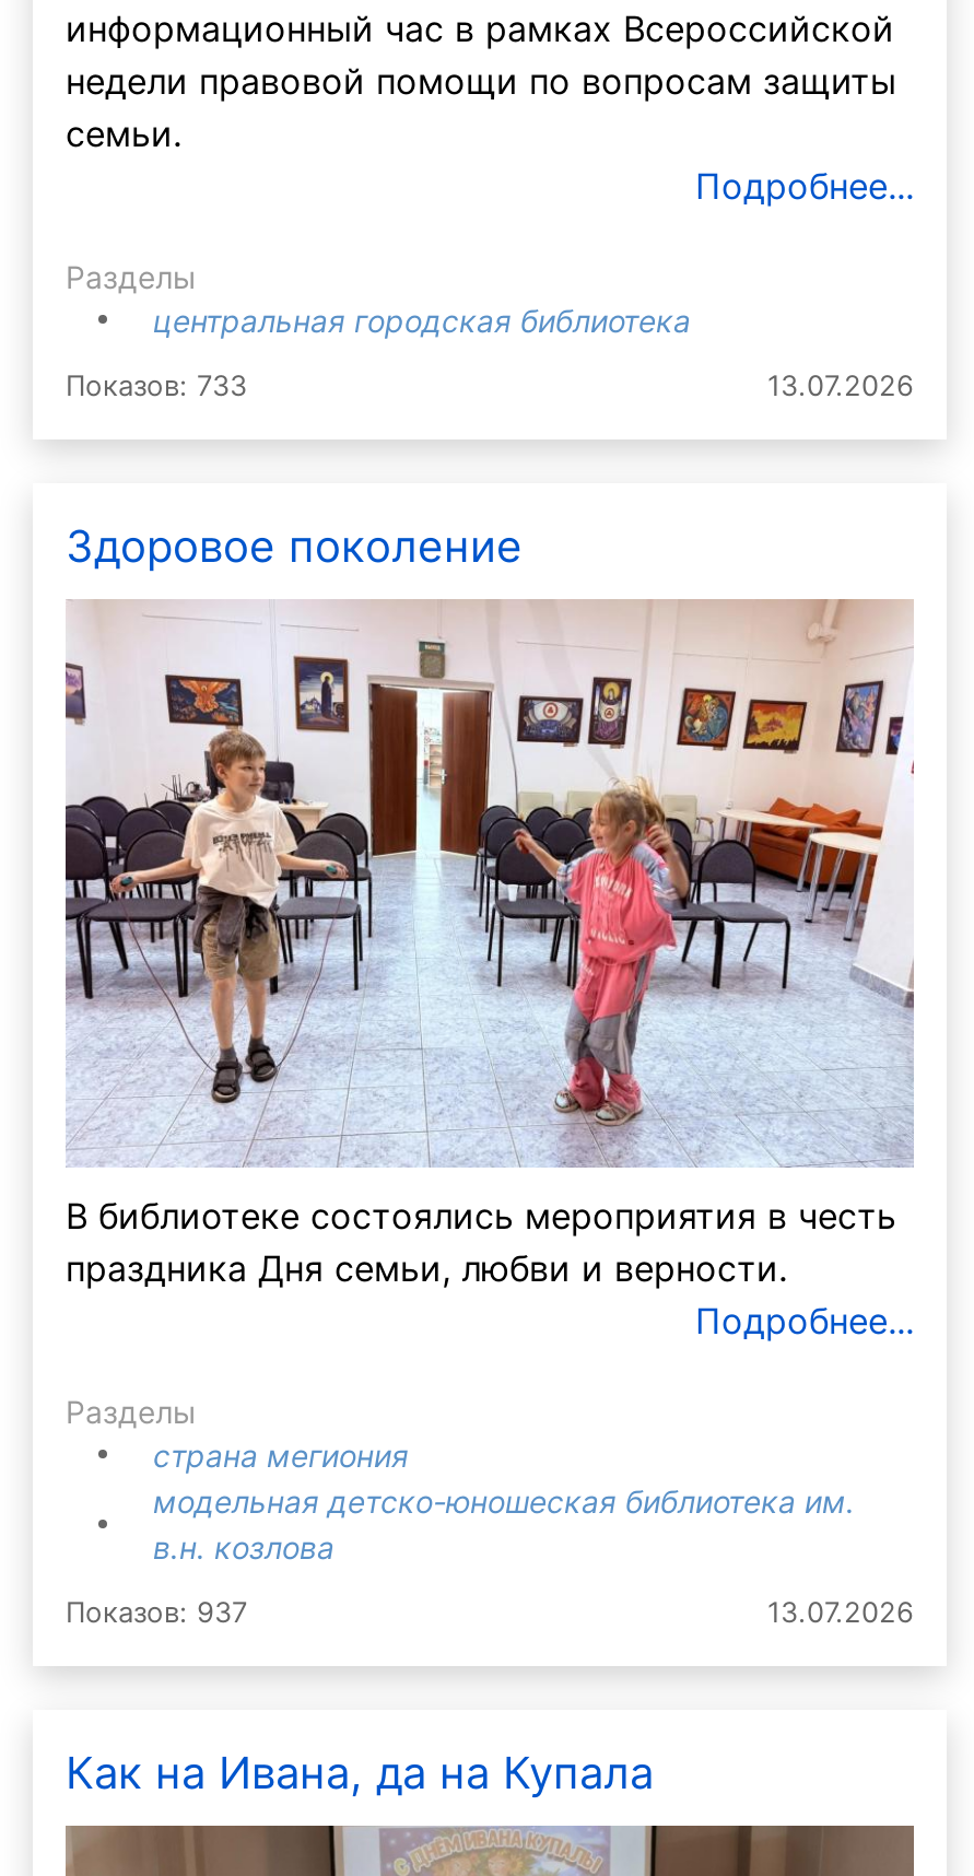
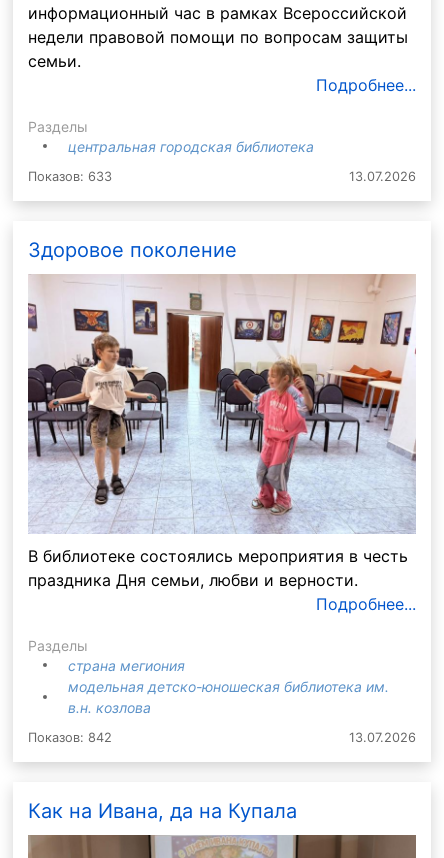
- Показов: 733
+ Показов: 633

- Показов: 937
+ Показов: 842
